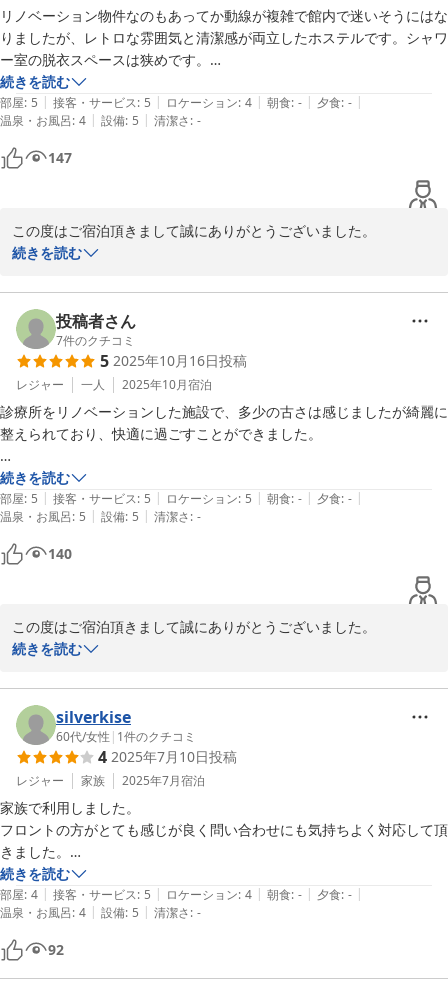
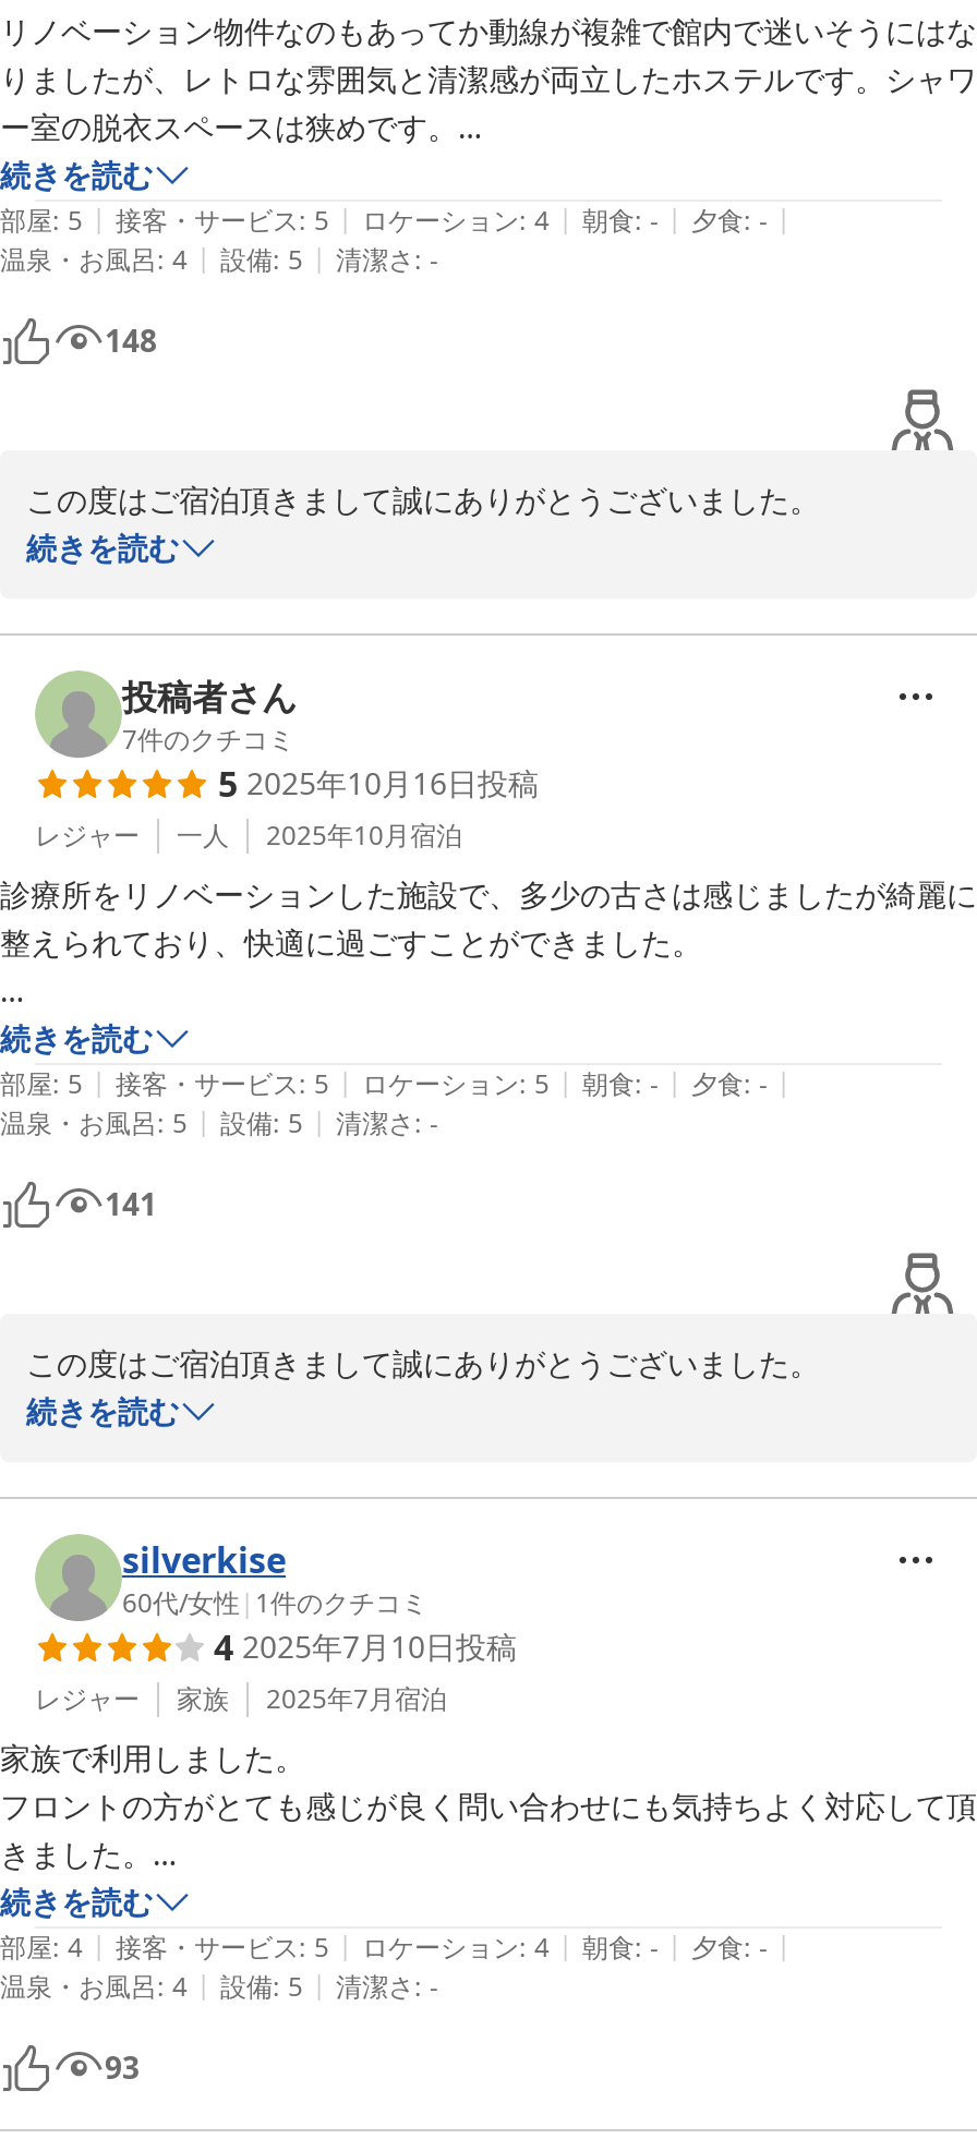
- 147
+ 148

- 140
+ 141

- 92
+ 93
